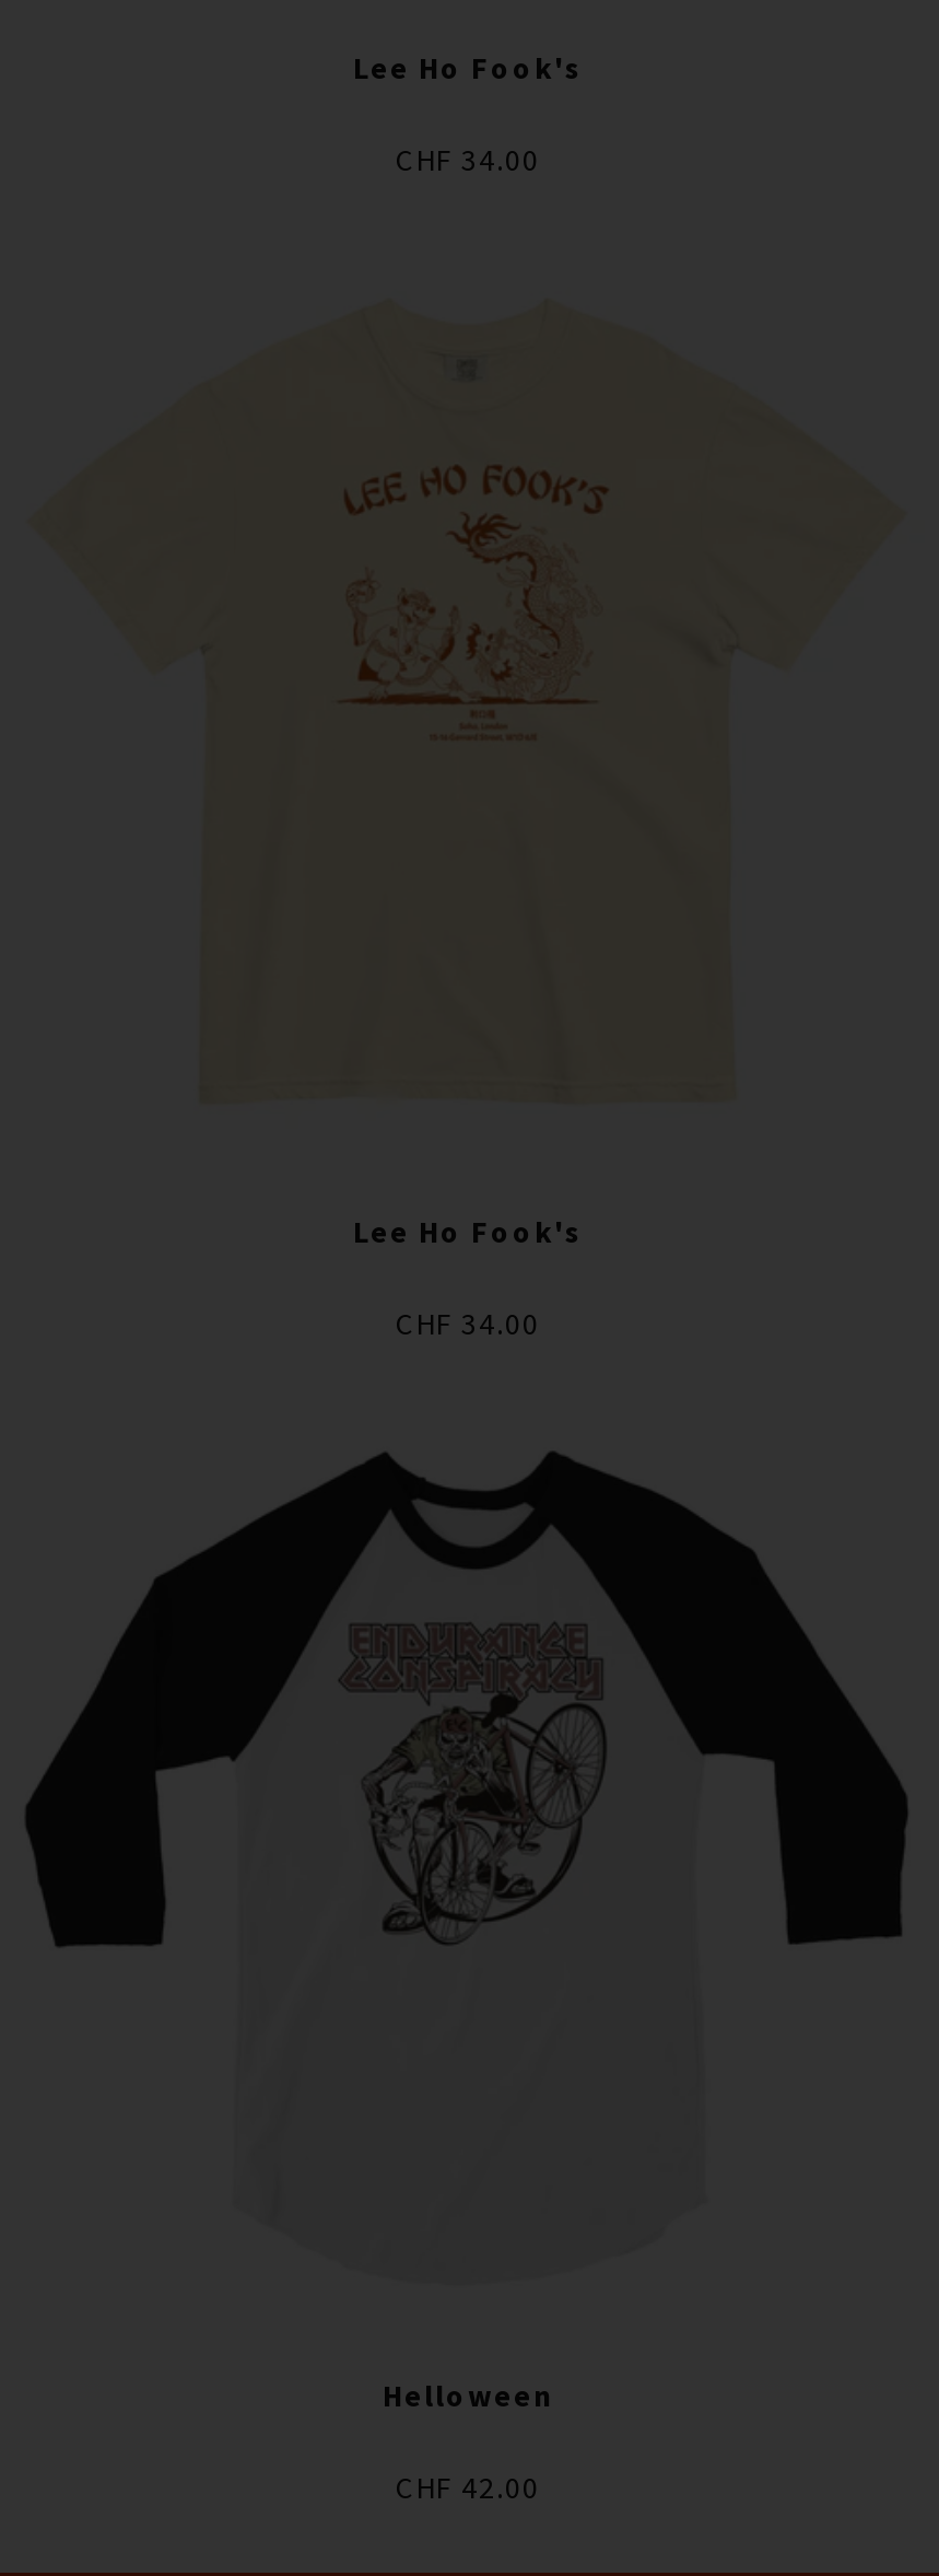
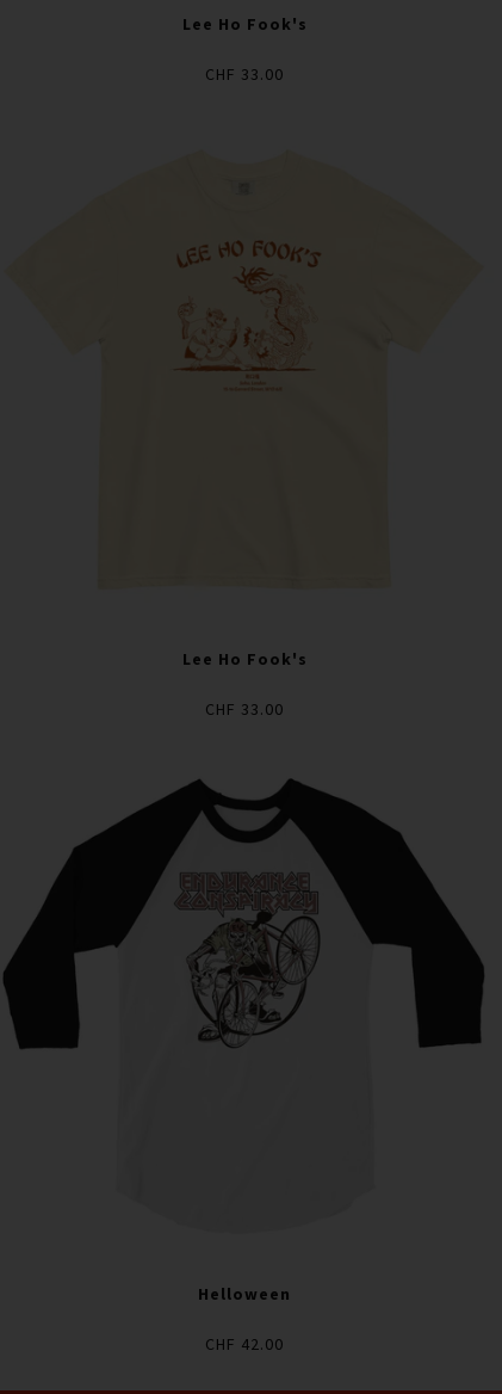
- CHF 34.00
+ CHF 33.00

- CHF 34.00
+ CHF 33.00
